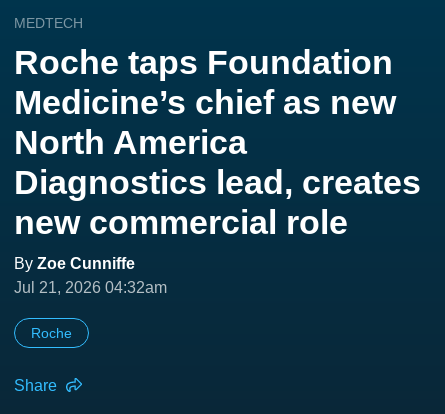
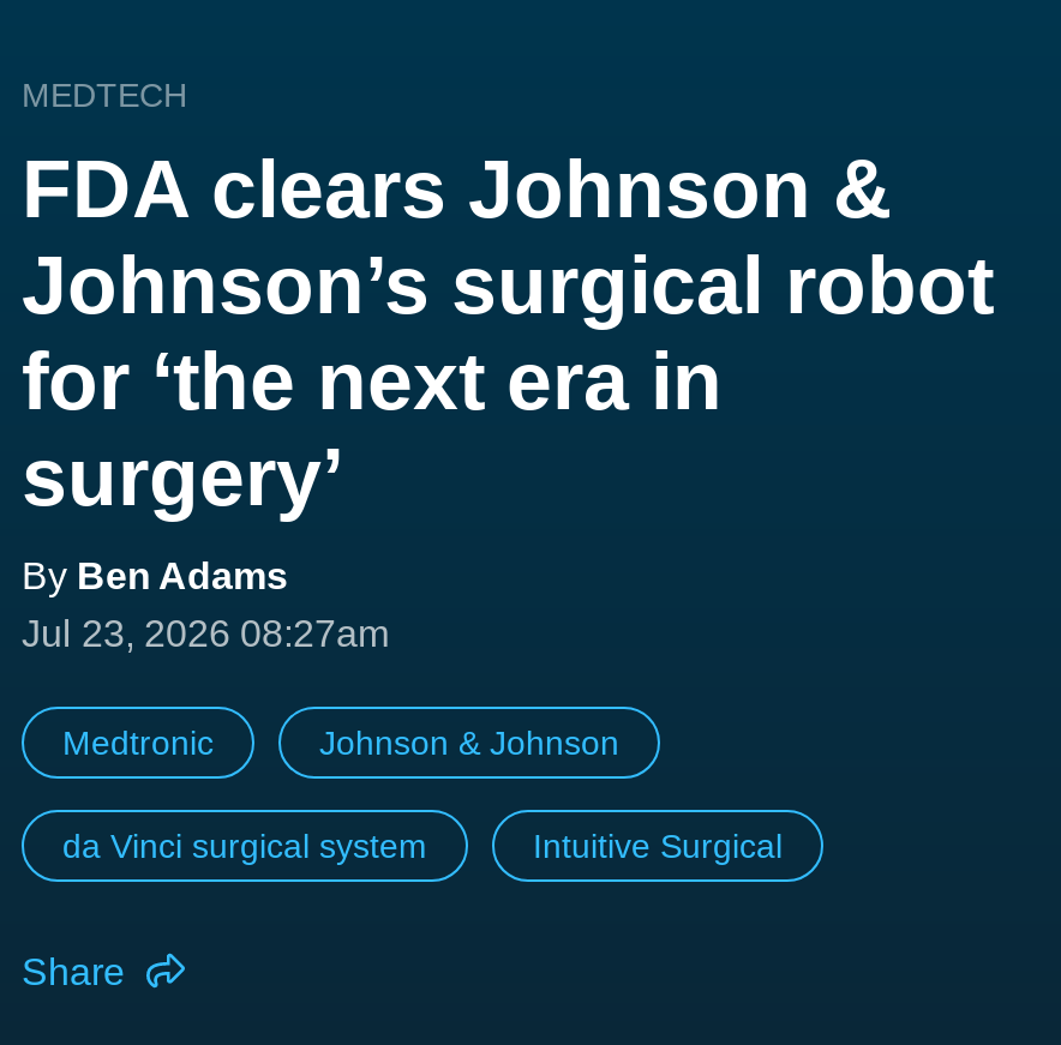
- Roche taps Foundation
- Medicine’s chief as new
- North America
- Diagnostics lead, creates
- new commercial role
- By Zoe Cunniffe
- Jul 21, 2026 04:32am
- Roche
+ FDA clears Johnson &
+ Johnson’s surgical robot
+ for ‘the next era in
+ surgery’
+ By Ben Adams
+ Jul 23, 2026 08:27am
+ Medtronic
+ Johnson & Johnson
+ da Vinci surgical system
+ Intuitive Surgical
